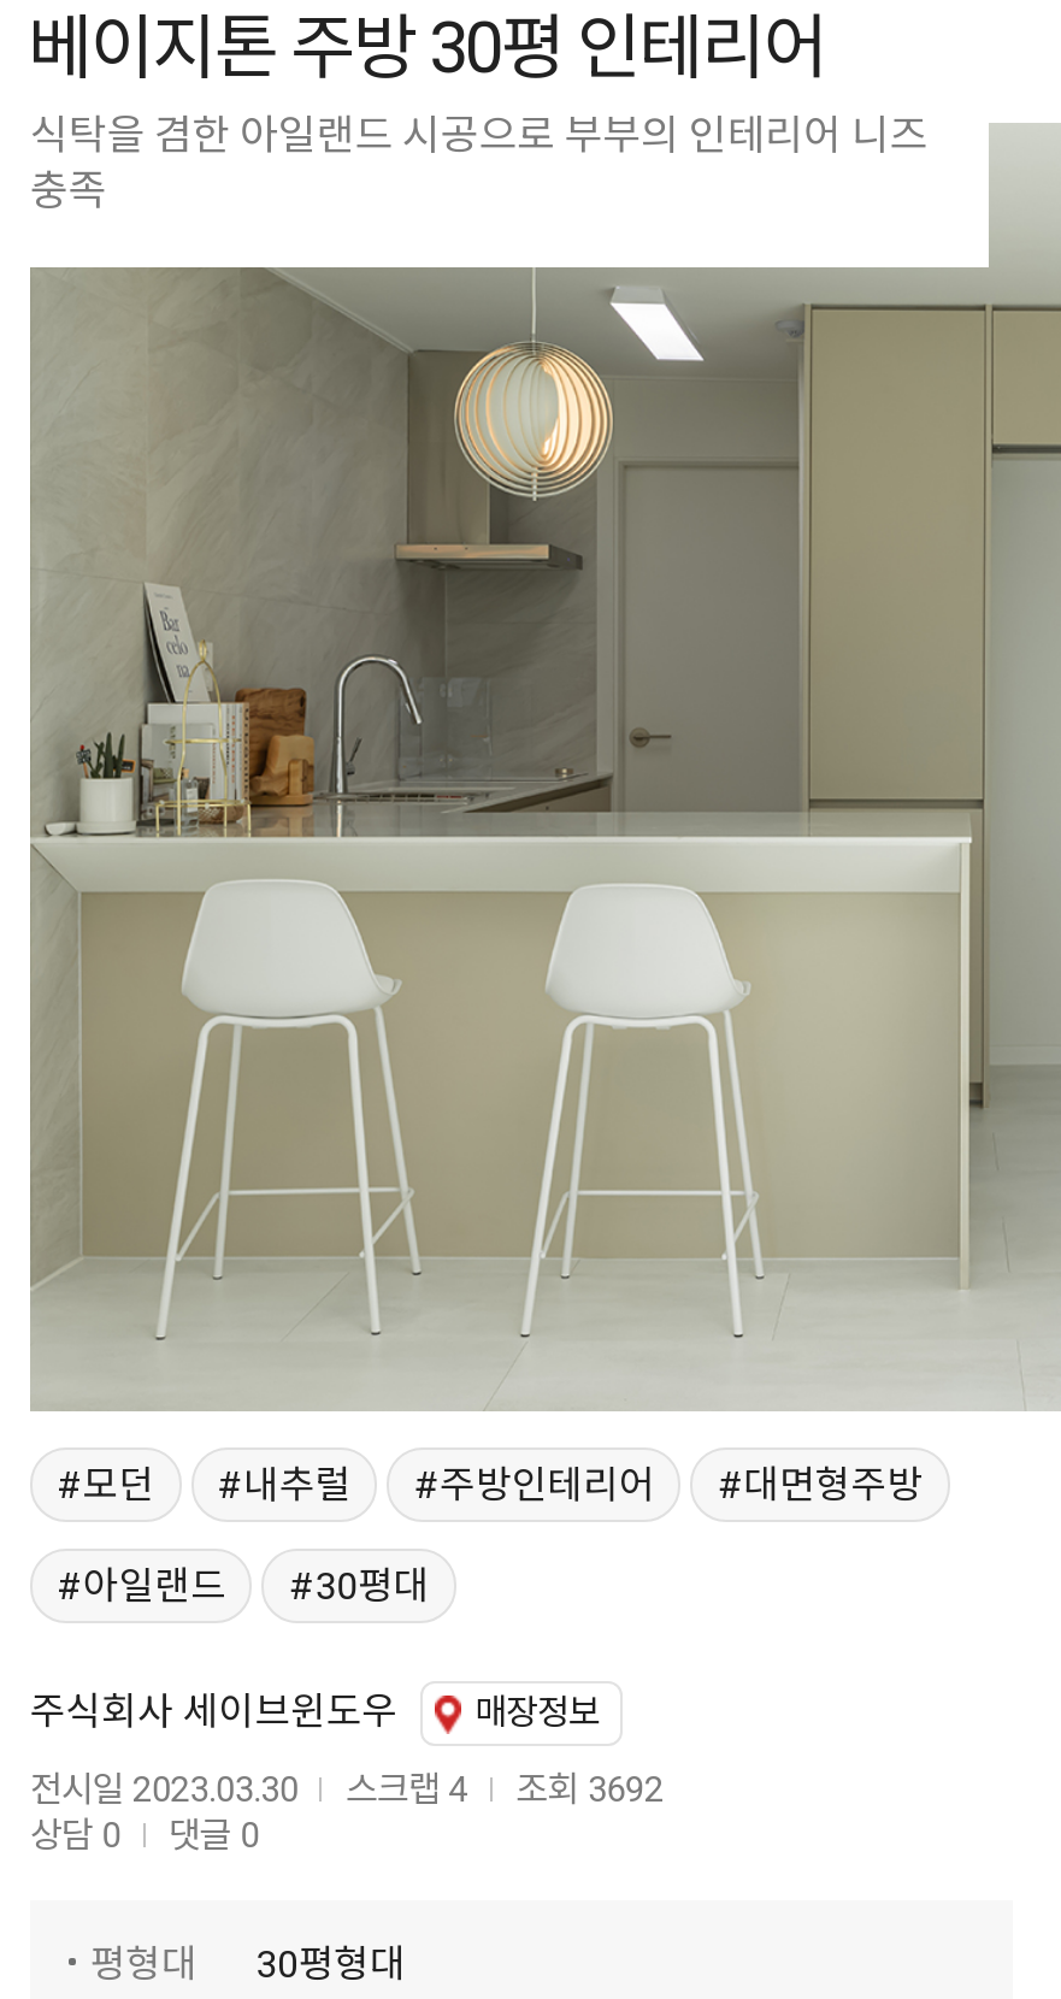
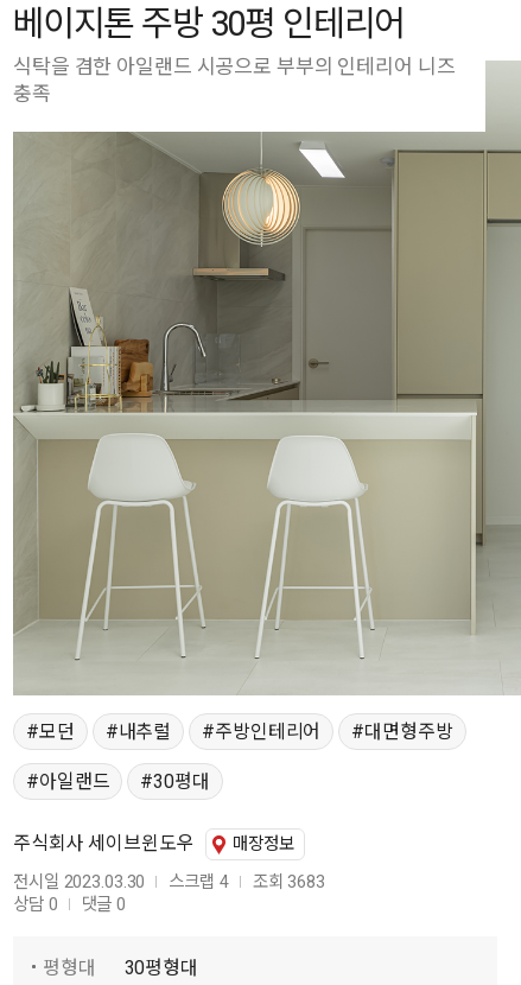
- 전시일 2023.03.30 스크랩 4 조회 3692
+ 전시일 2023.03.30 스크랩 4 조회 3683
